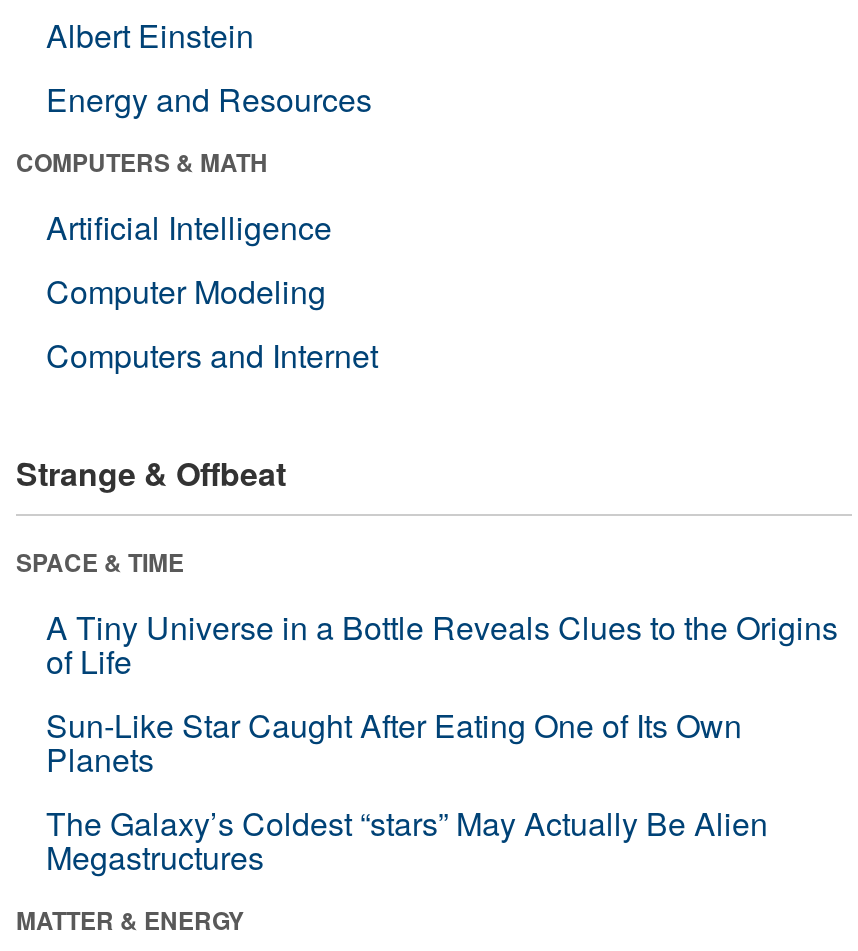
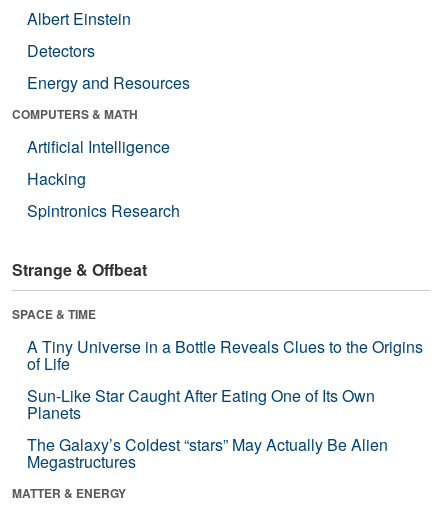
+ Detectors

- Computer Modeling
- Computers and Internet
+ Hacking
+ Spintronics Research
